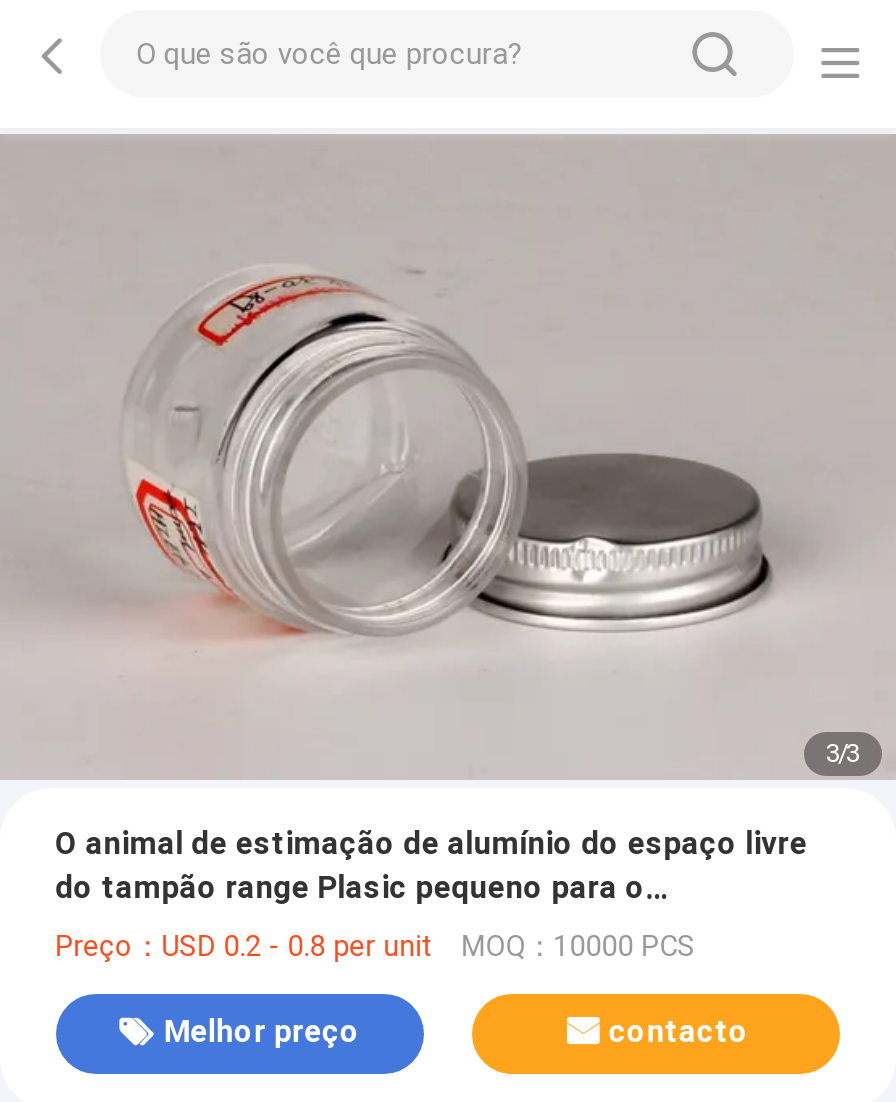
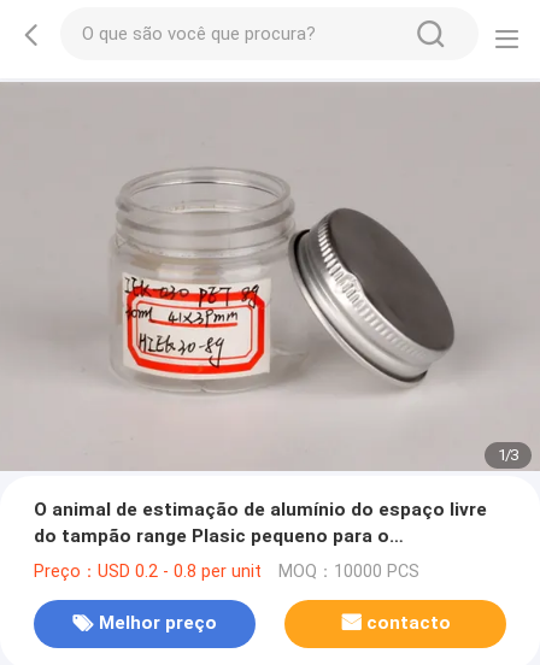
- [image]
+ [image]
